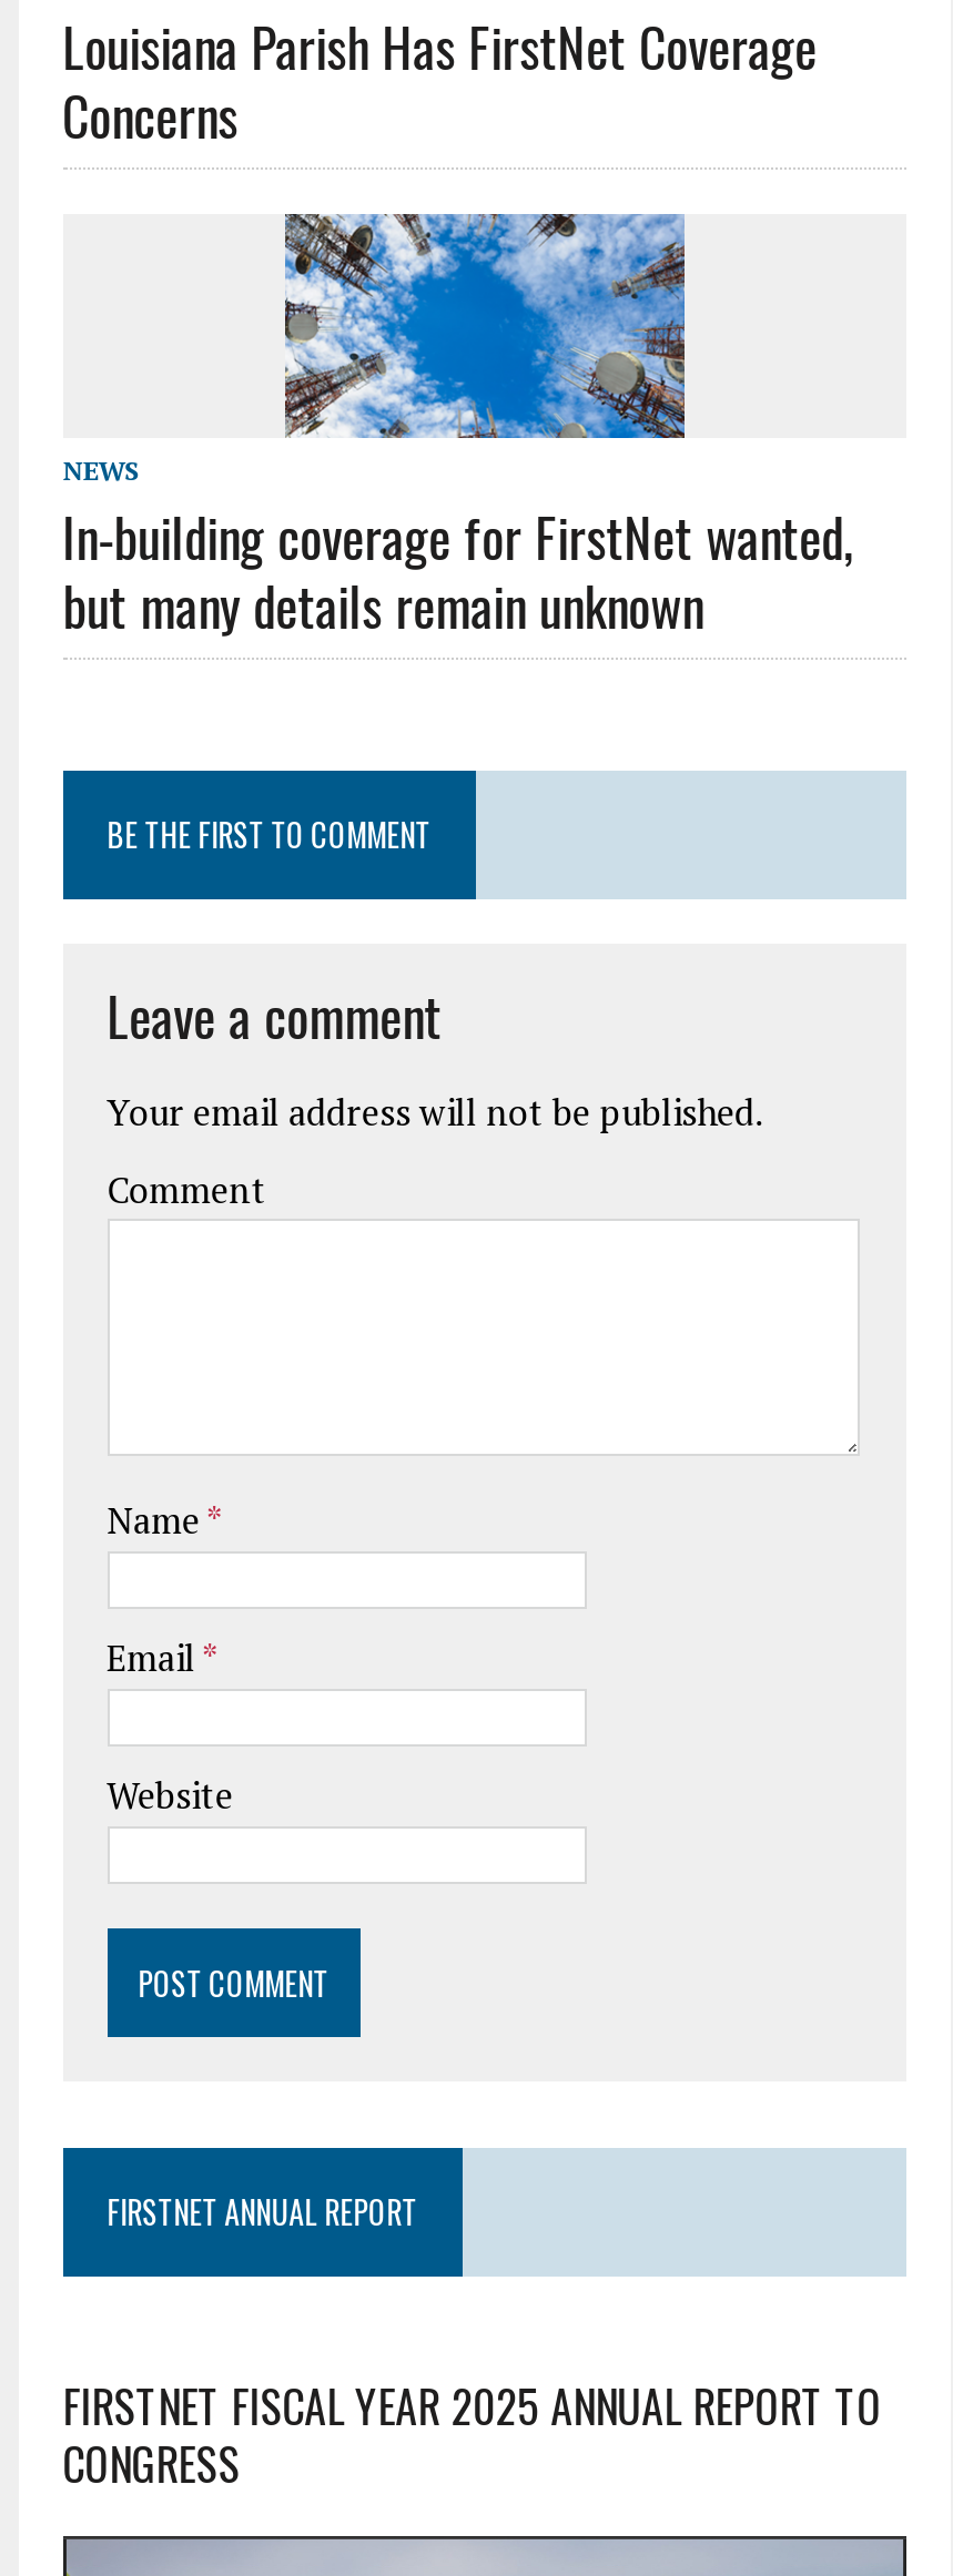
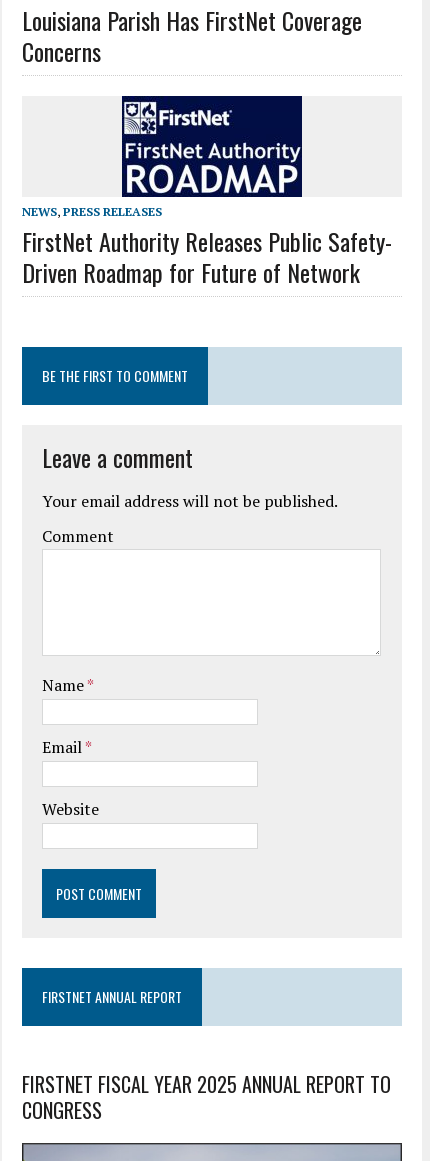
- [image]
- NEWS
- In-building coverage for FirstNet wanted,
- but many details remain unknown
+ [image]
+ NEWS, PRESS RELEASES
+ FirstNet Authority Releases Public Safety-
+ Driven Roadmap for Future of Network
